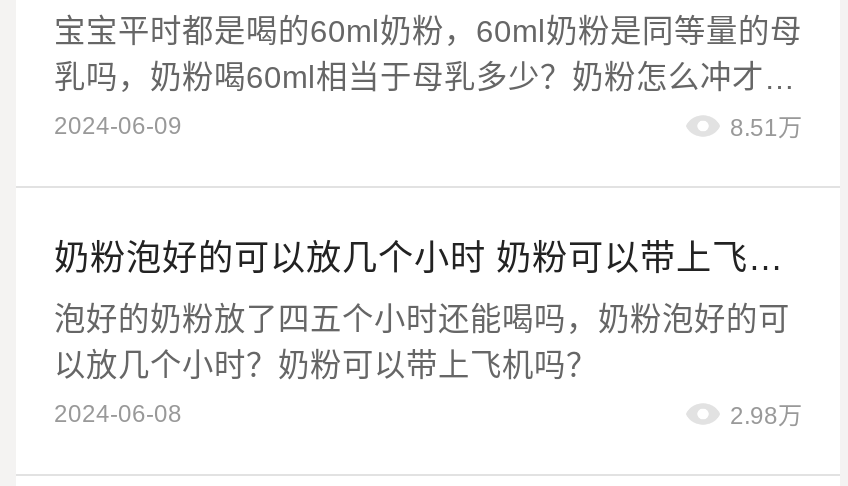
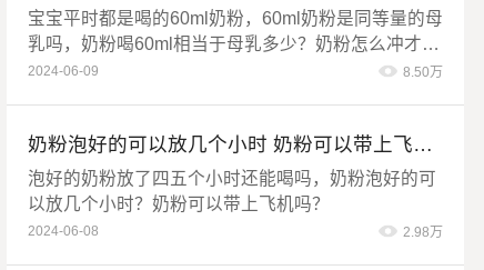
- 8.51万
+ 8.50万
